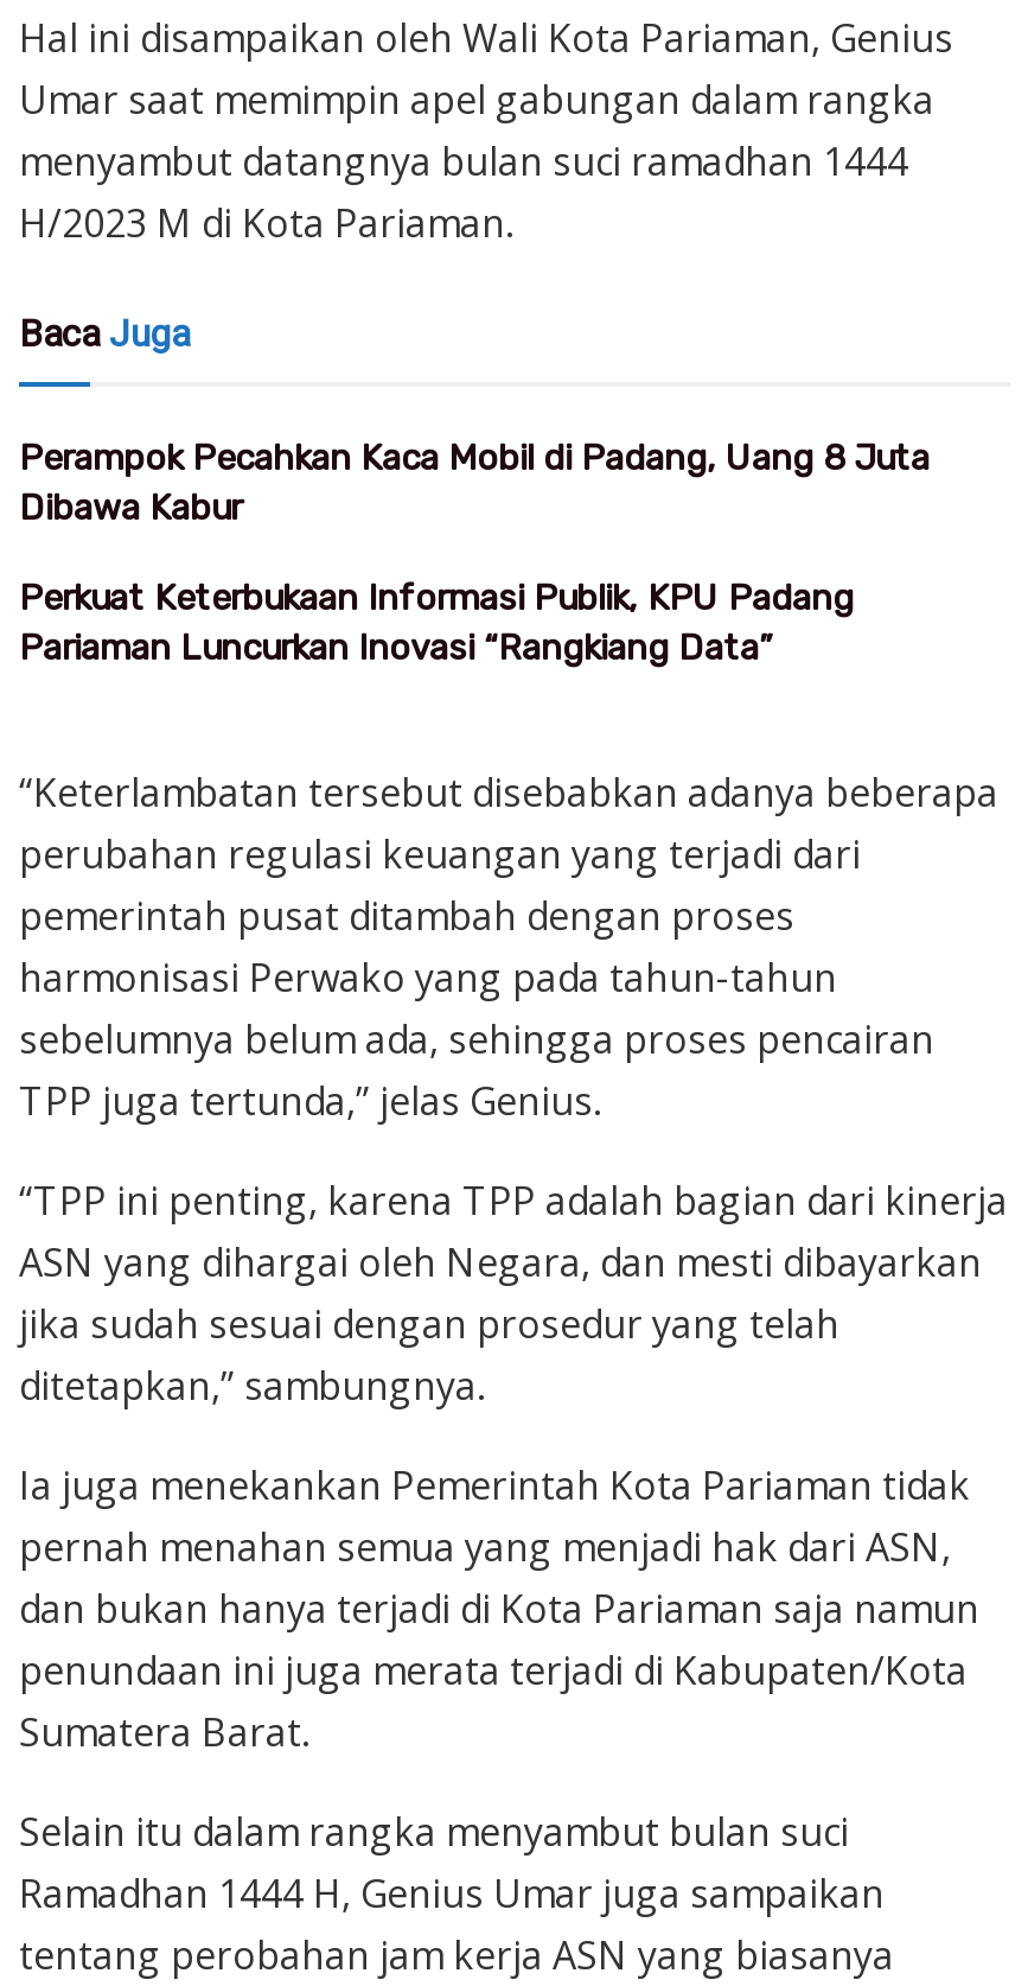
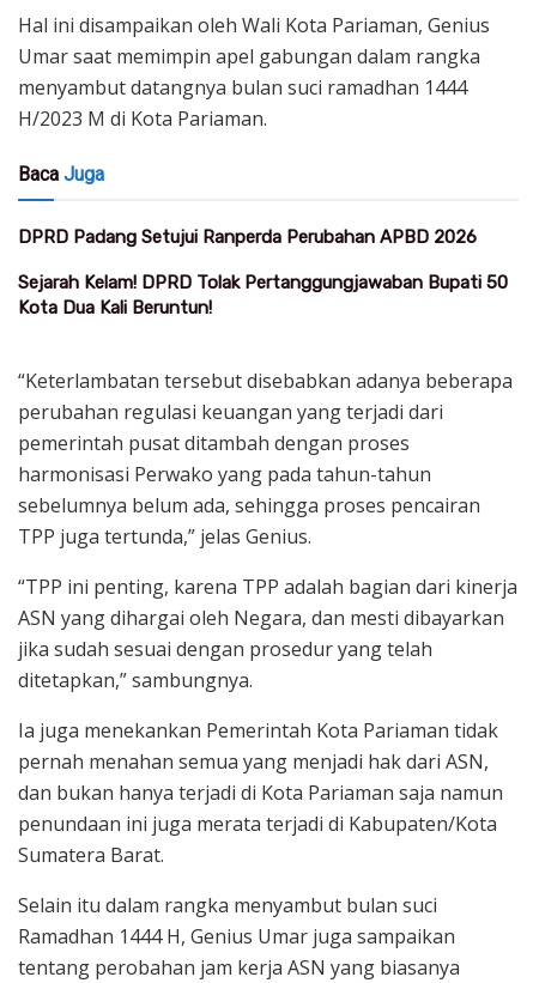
- Perampok Pecahkan Kaca Mobil di Padang, Uang 8 Juta
- Dibawa Kabur
+ DPRD Padang Setujui Ranperda Perubahan APBD 2026

- Perkuat Keterbukaan Informasi Publik, KPU Padang
- Pariaman Luncurkan Inovasi “Rangkiang Data”
+ Sejarah Kelam! DPRD Tolak Pertanggungjawaban Bupati 50
+ Kota Dua Kali Beruntun!
